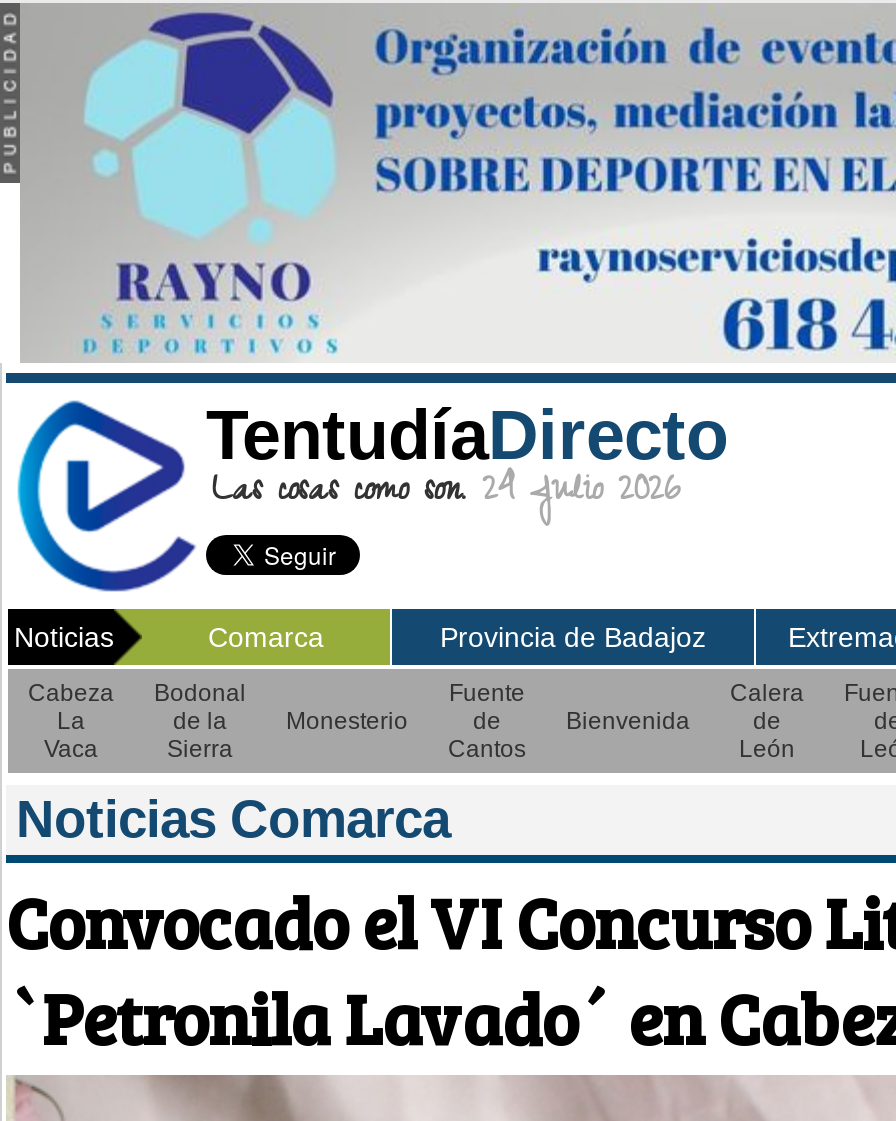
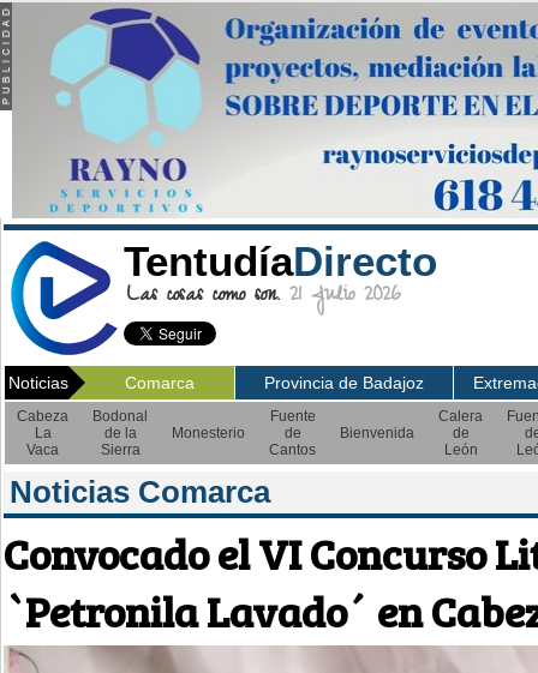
- Las cosas como son. 24 Julio 2026
+ Las cosas como son. 21 Julio 2026
